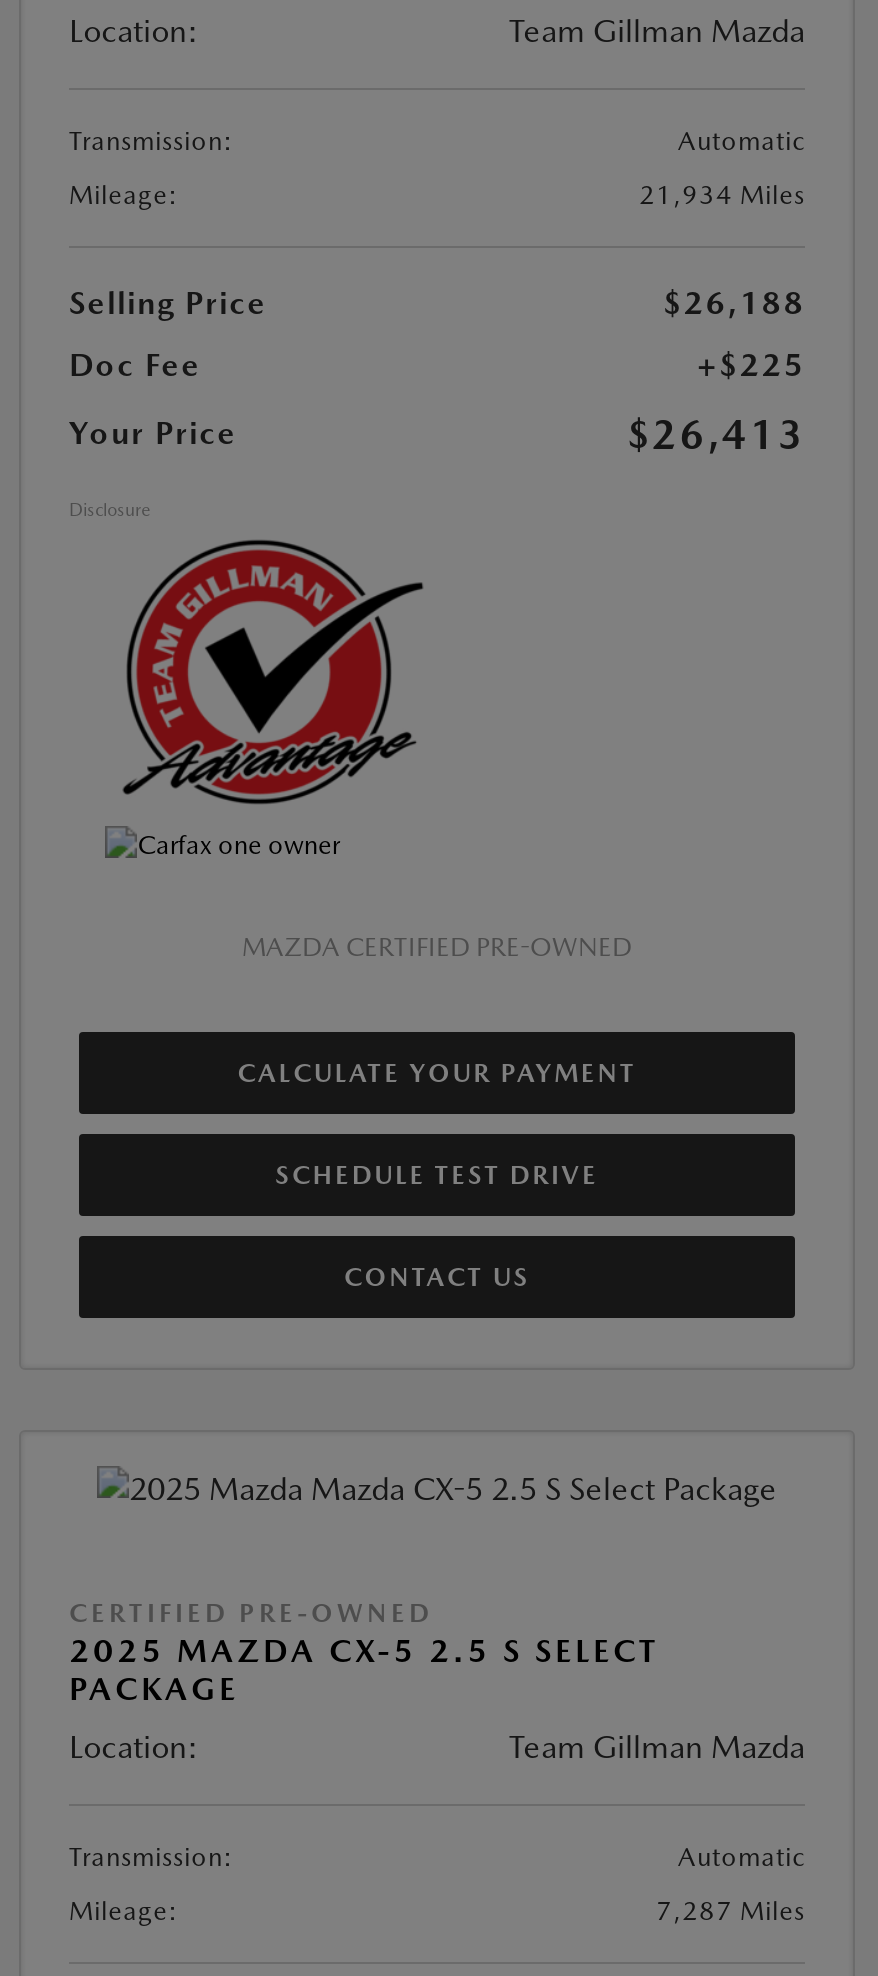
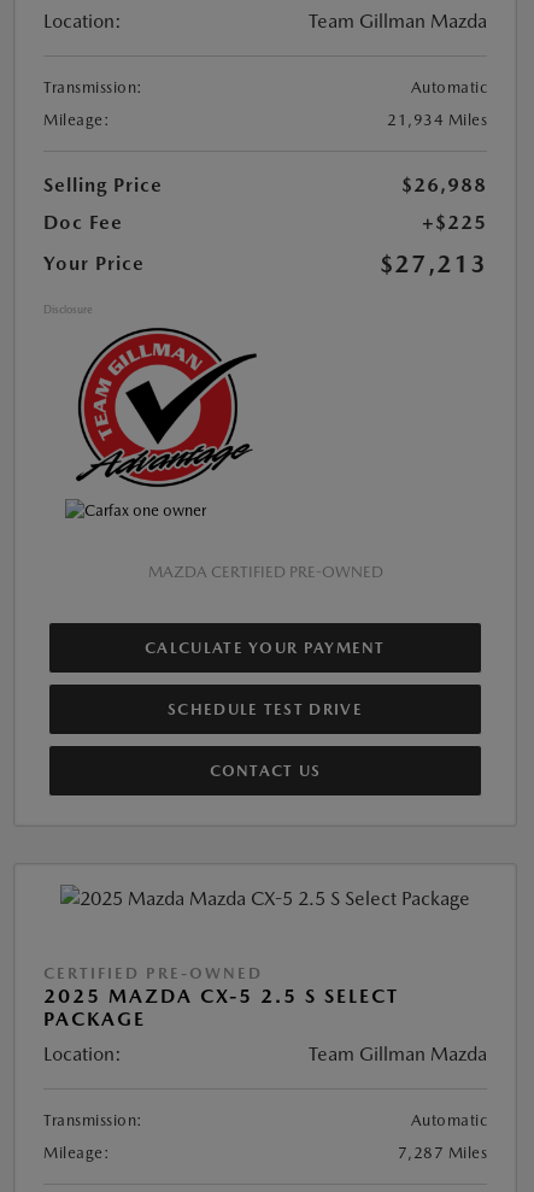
- $26,188
+ $26,988

- $26,413
+ $27,213
